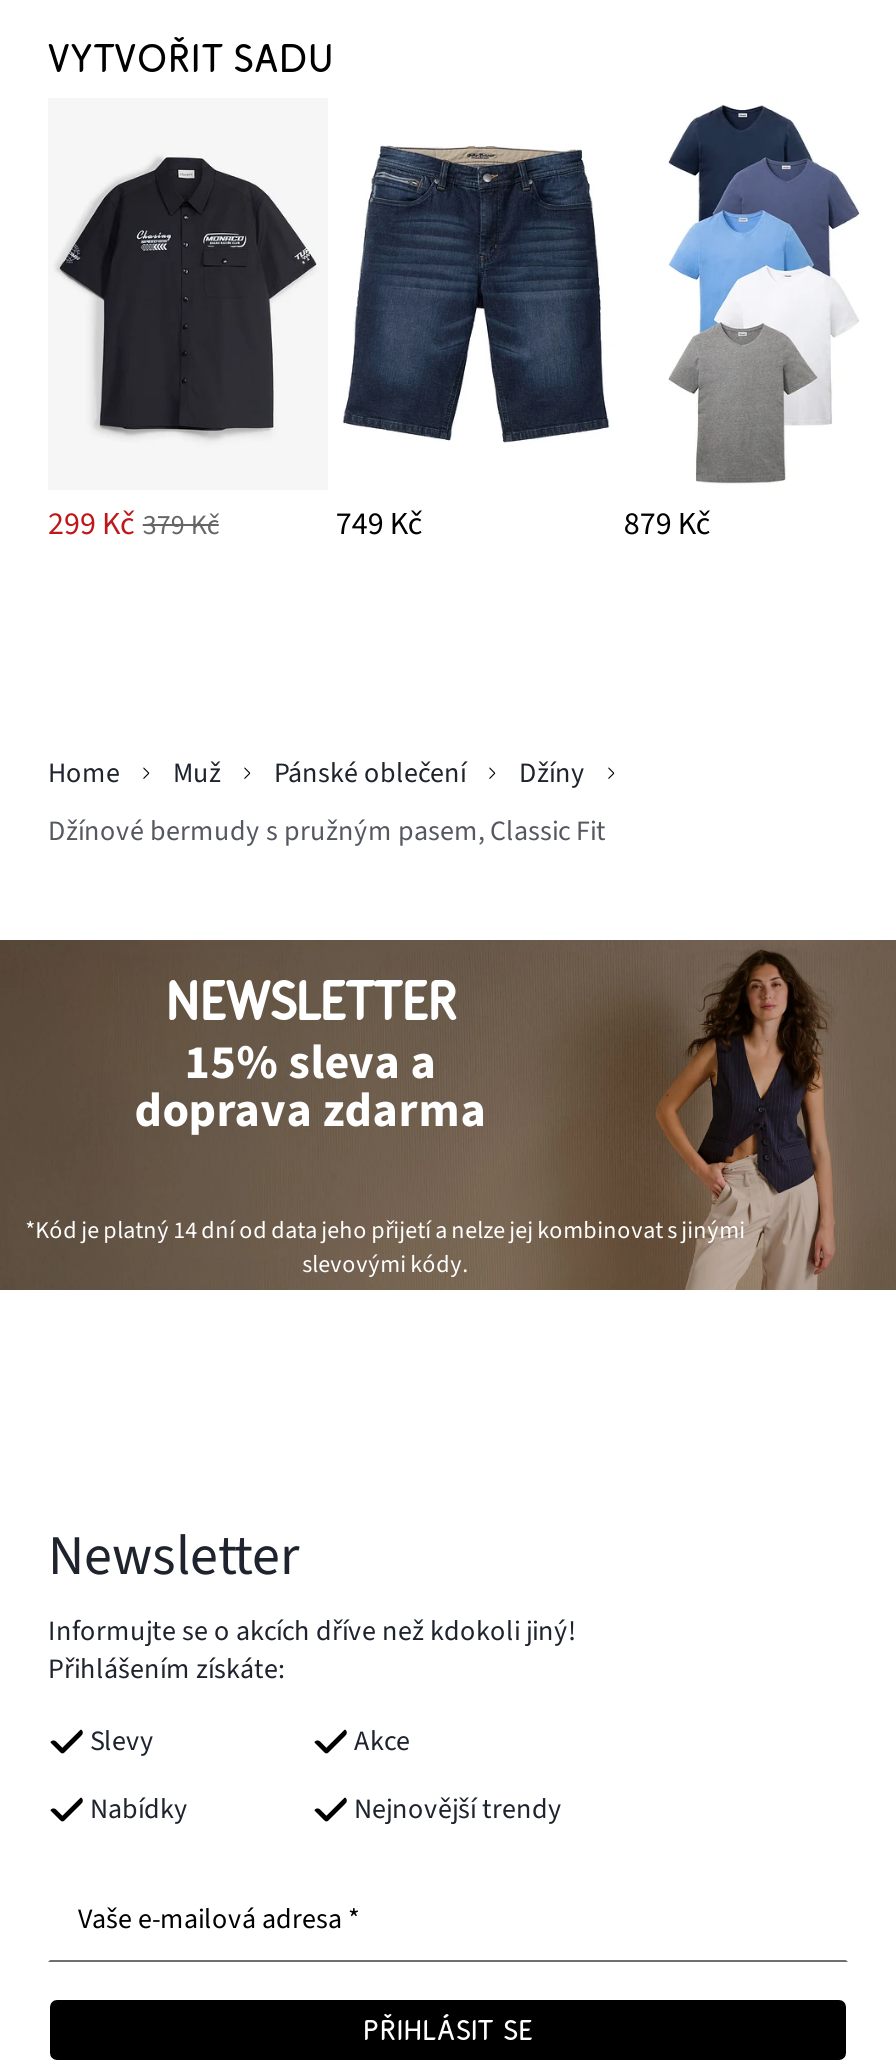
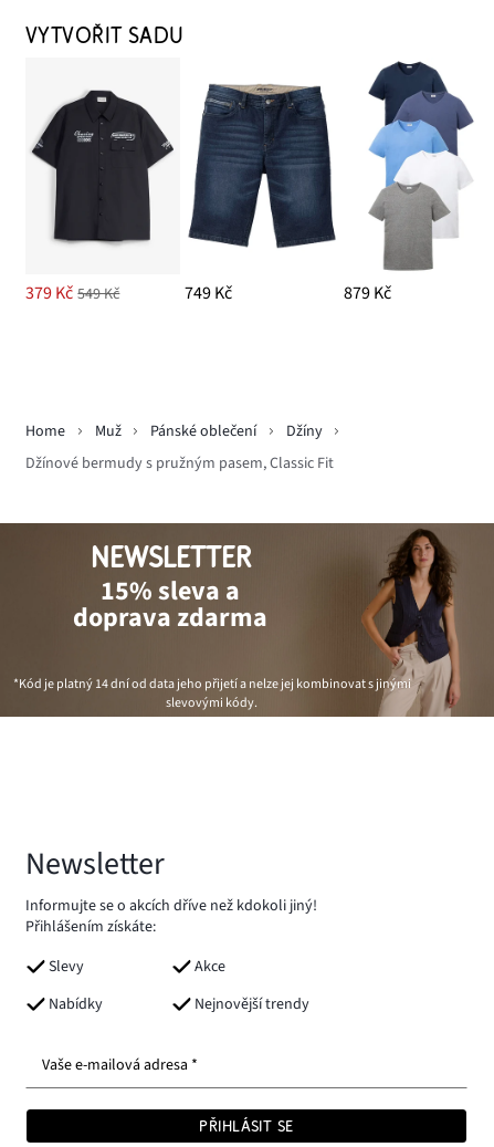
- 299 Kč 379 Kč
+ 379 Kč 549 Kč
